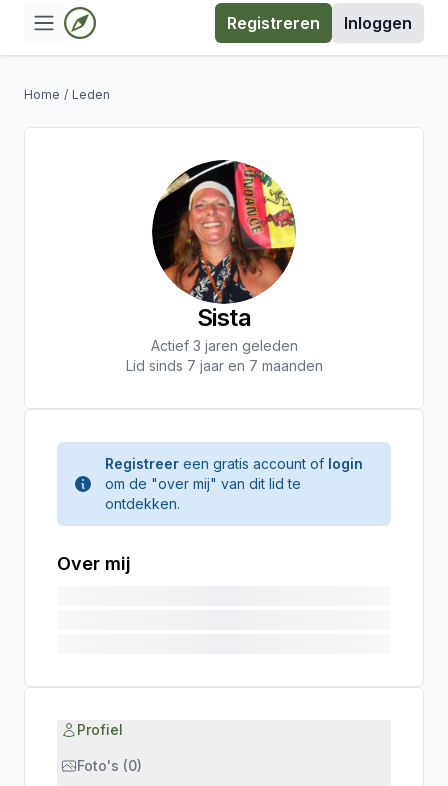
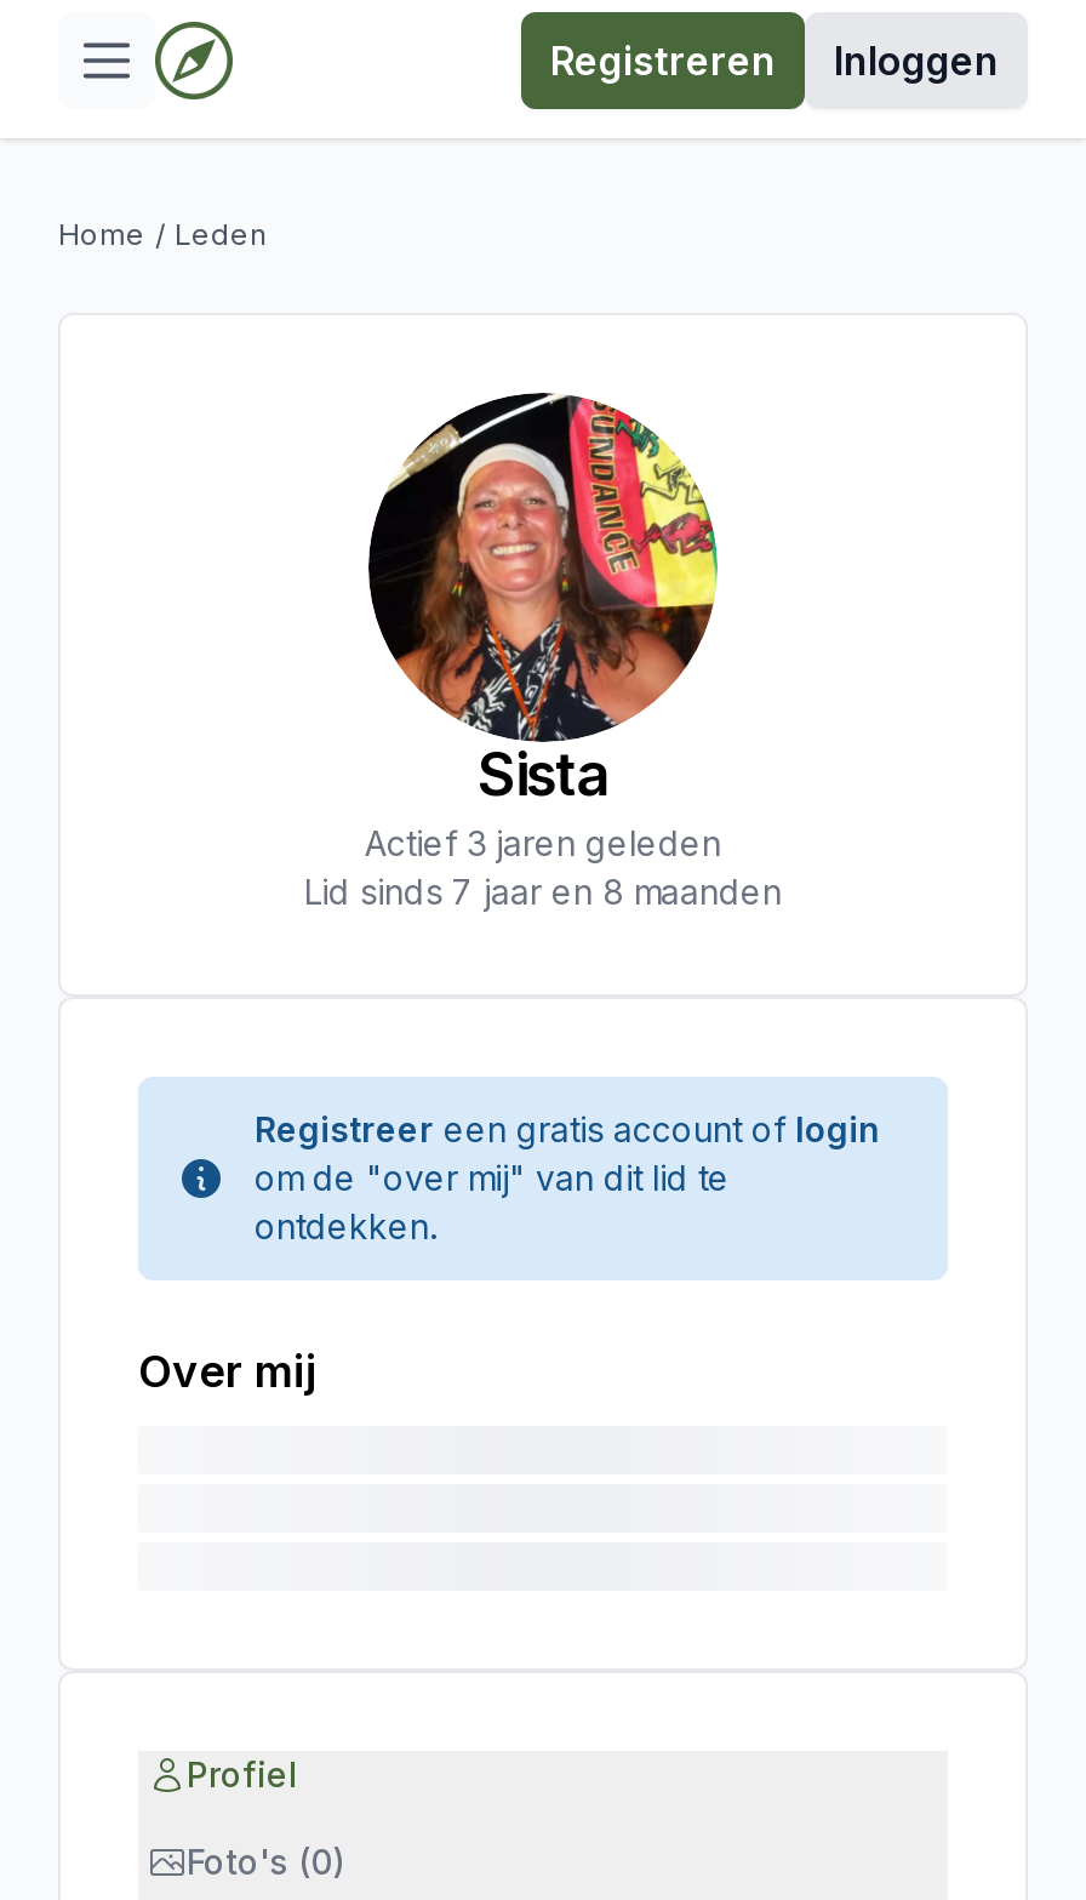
- Lid sinds 7 jaar en 7 maanden
+ Lid sinds 7 jaar en 8 maanden
